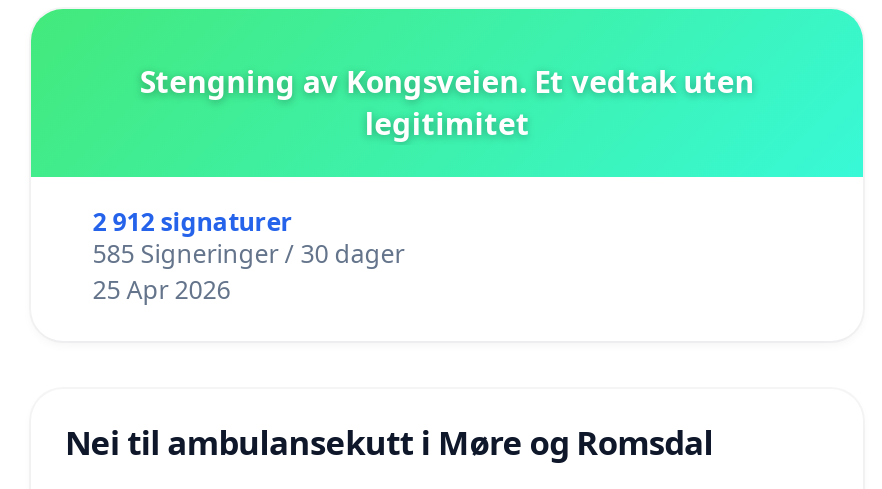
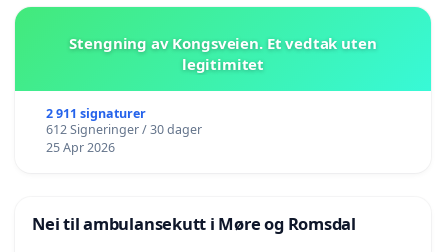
- 2 912 signaturer
+ 2 911 signaturer

- 585 Signeringer / 30 dager
+ 612 Signeringer / 30 dager
